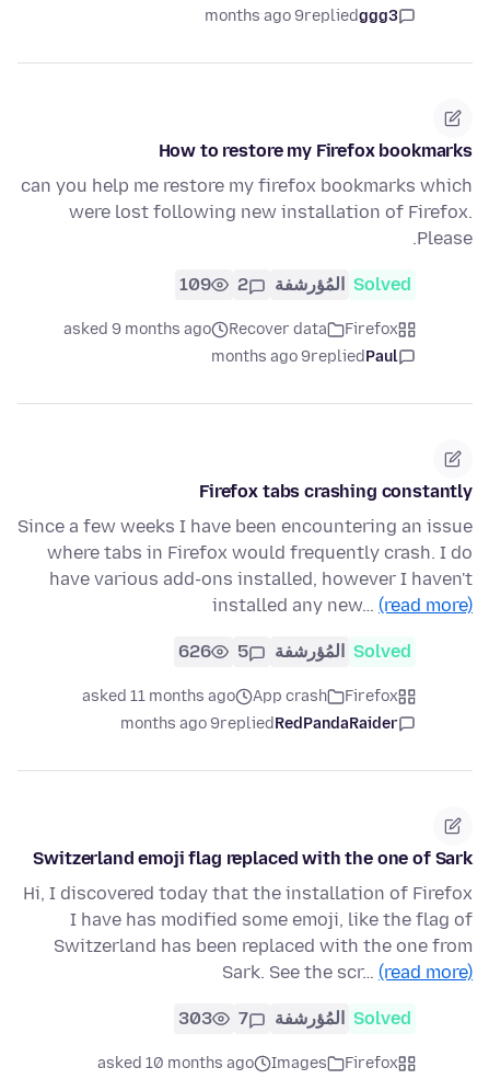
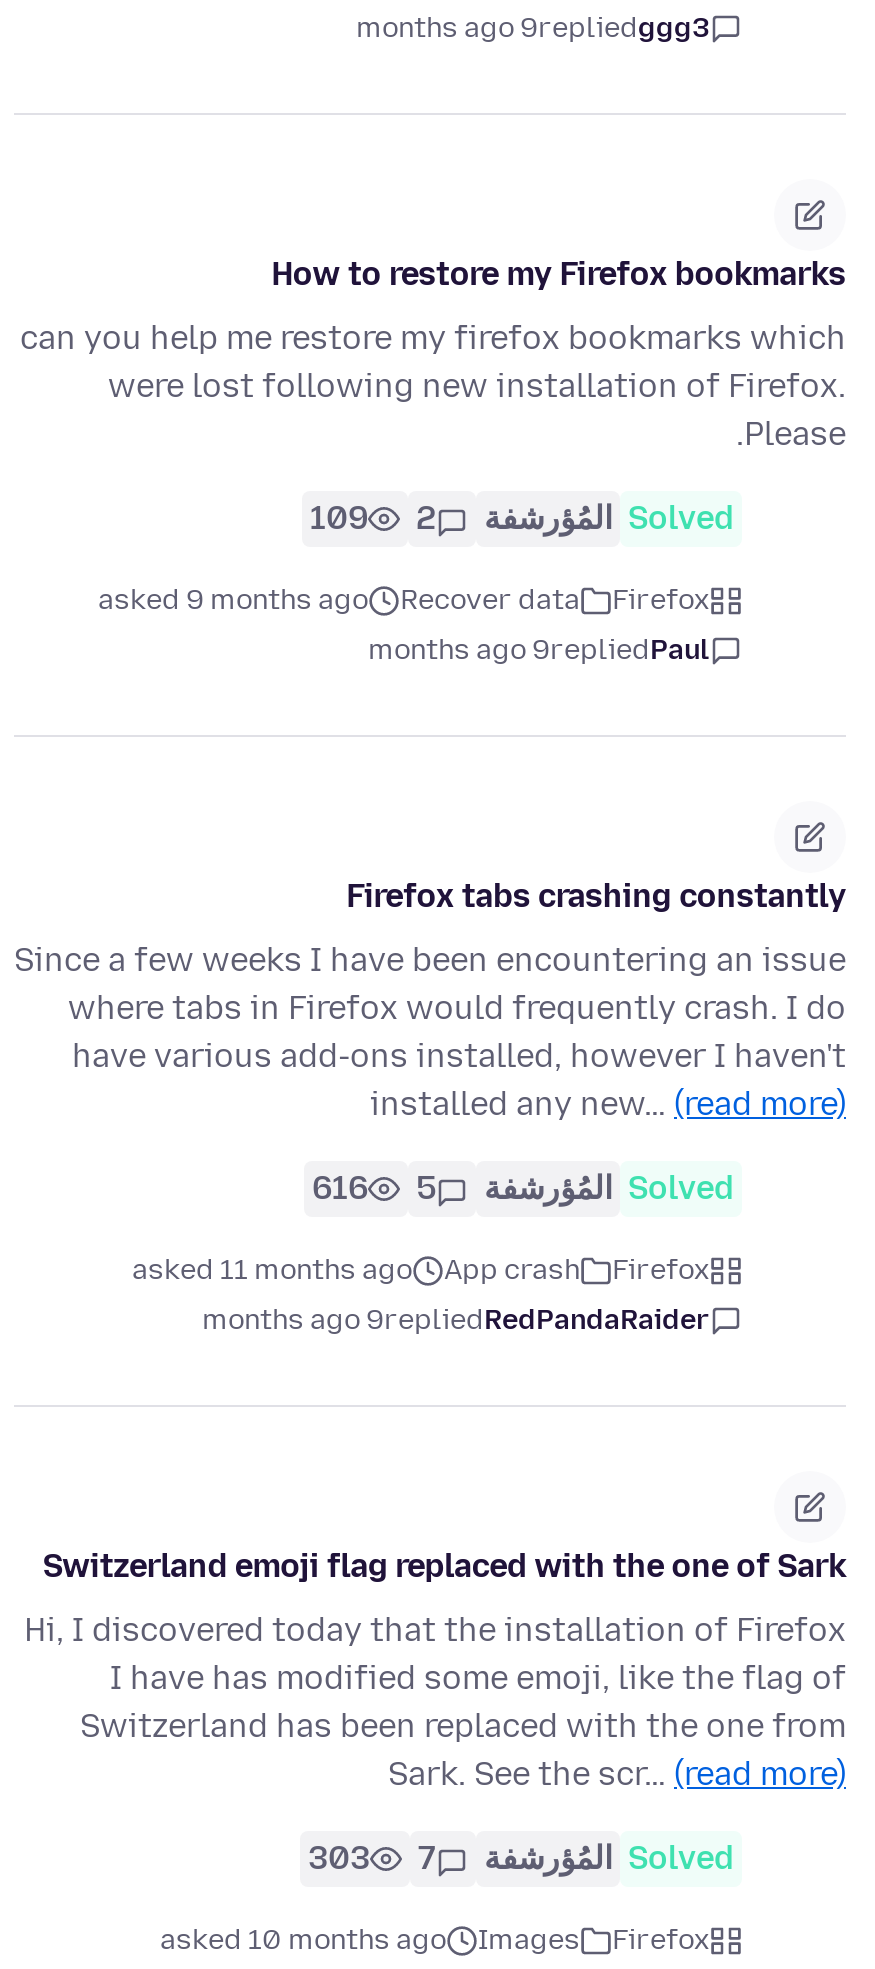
- Solved المُؤرشفة 5 626
+ Solved المُؤرشفة 5 616
